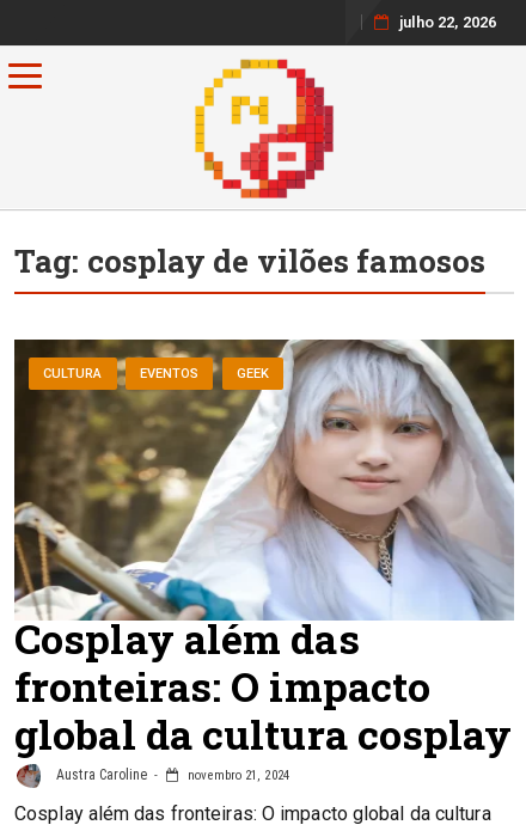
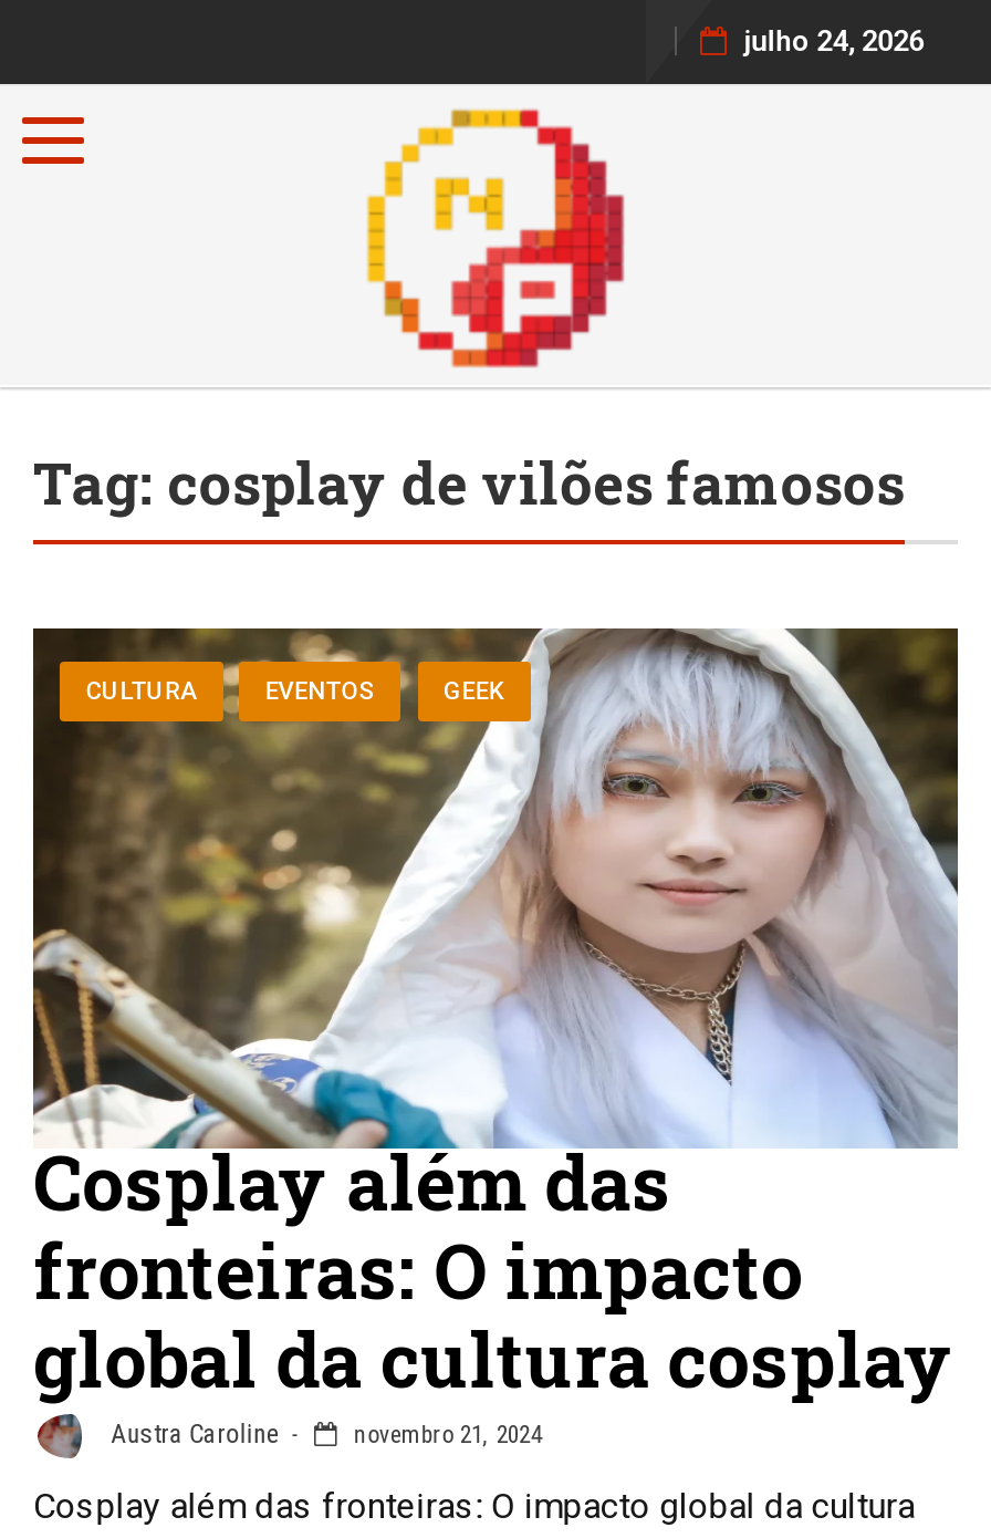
- julho 22, 2026
+ julho 24, 2026
